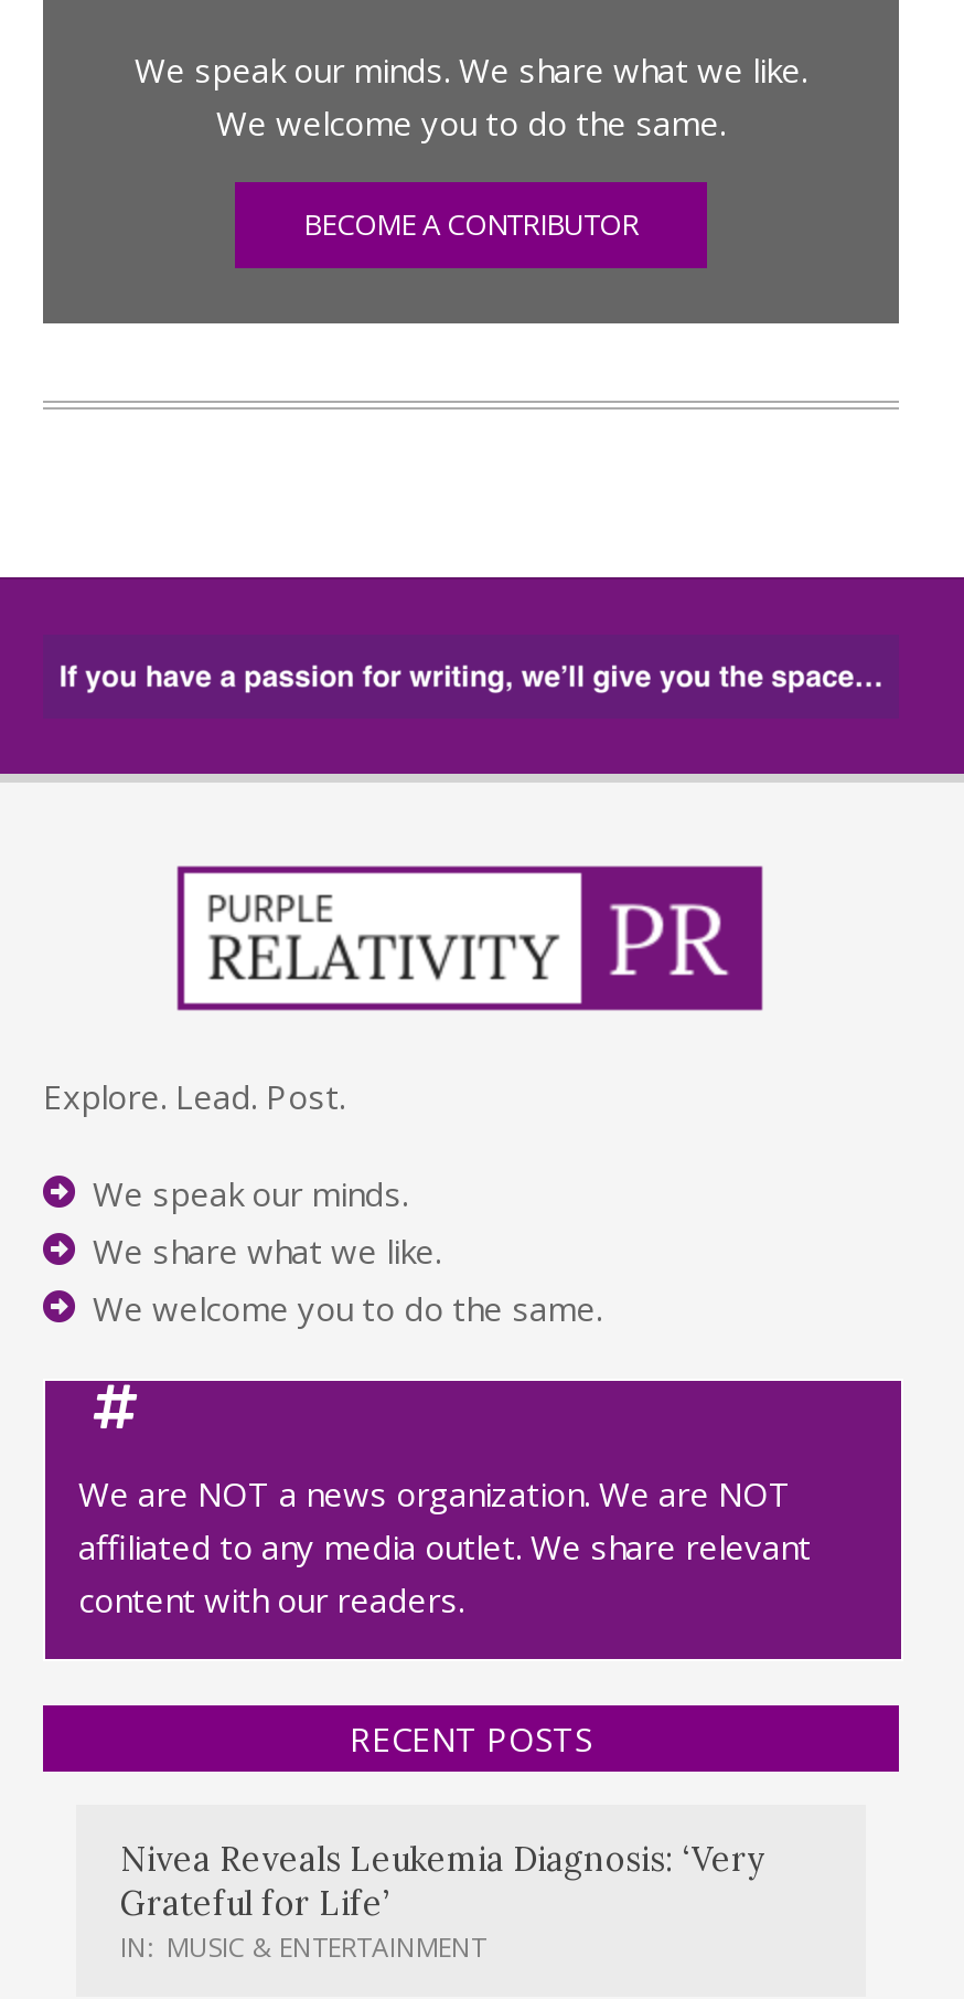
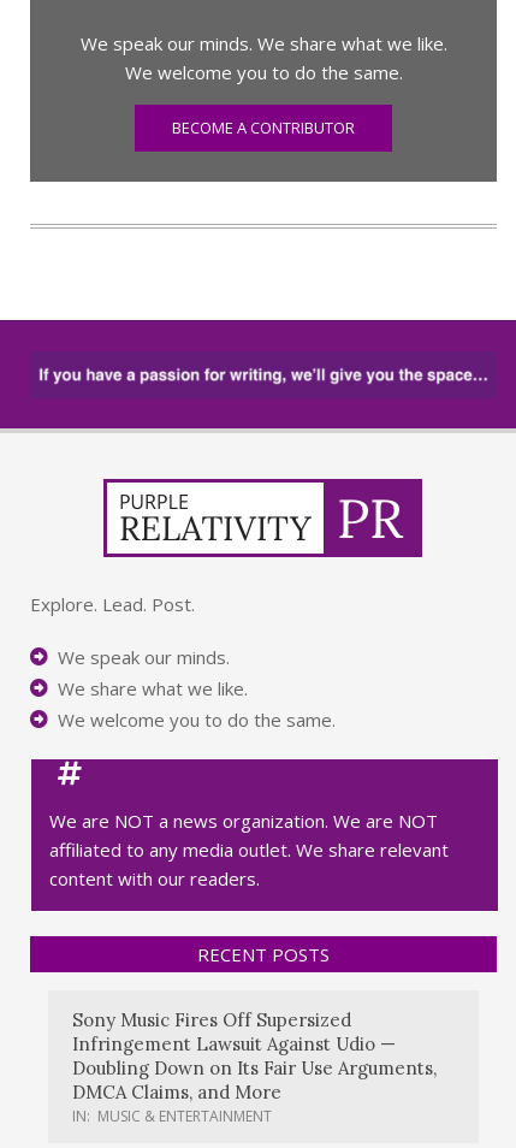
- Nivea Reveals Leukemia Diagnosis: ‘Very
- Grateful for Life’
+ Sony Music Fires Off Supersized
+ Infringement Lawsuit Against Udio —
+ Doubling Down on Its Fair Use Arguments,
+ DMCA Claims, and More
